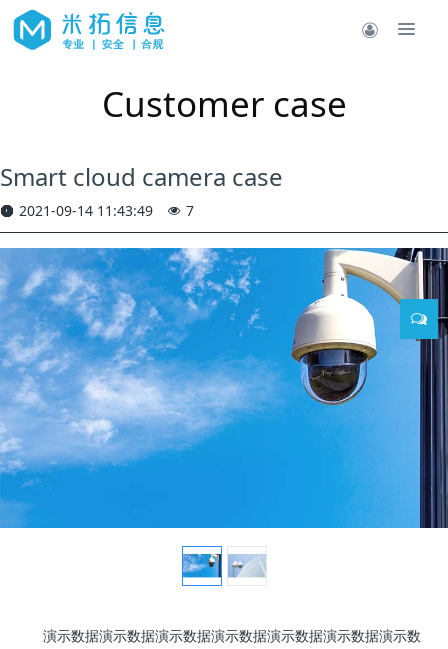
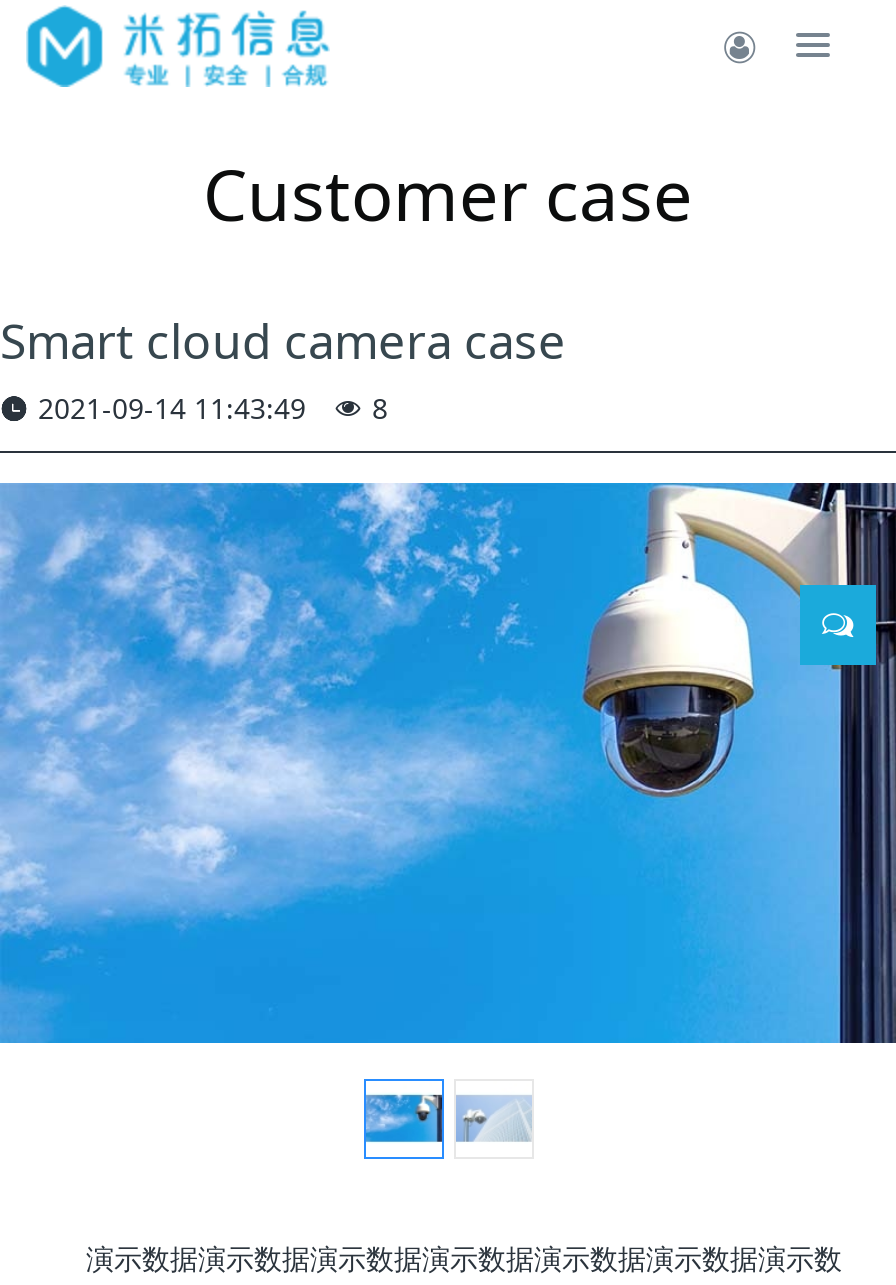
- 2021-09-14 11:43:49 7
+ 2021-09-14 11:43:49 8
